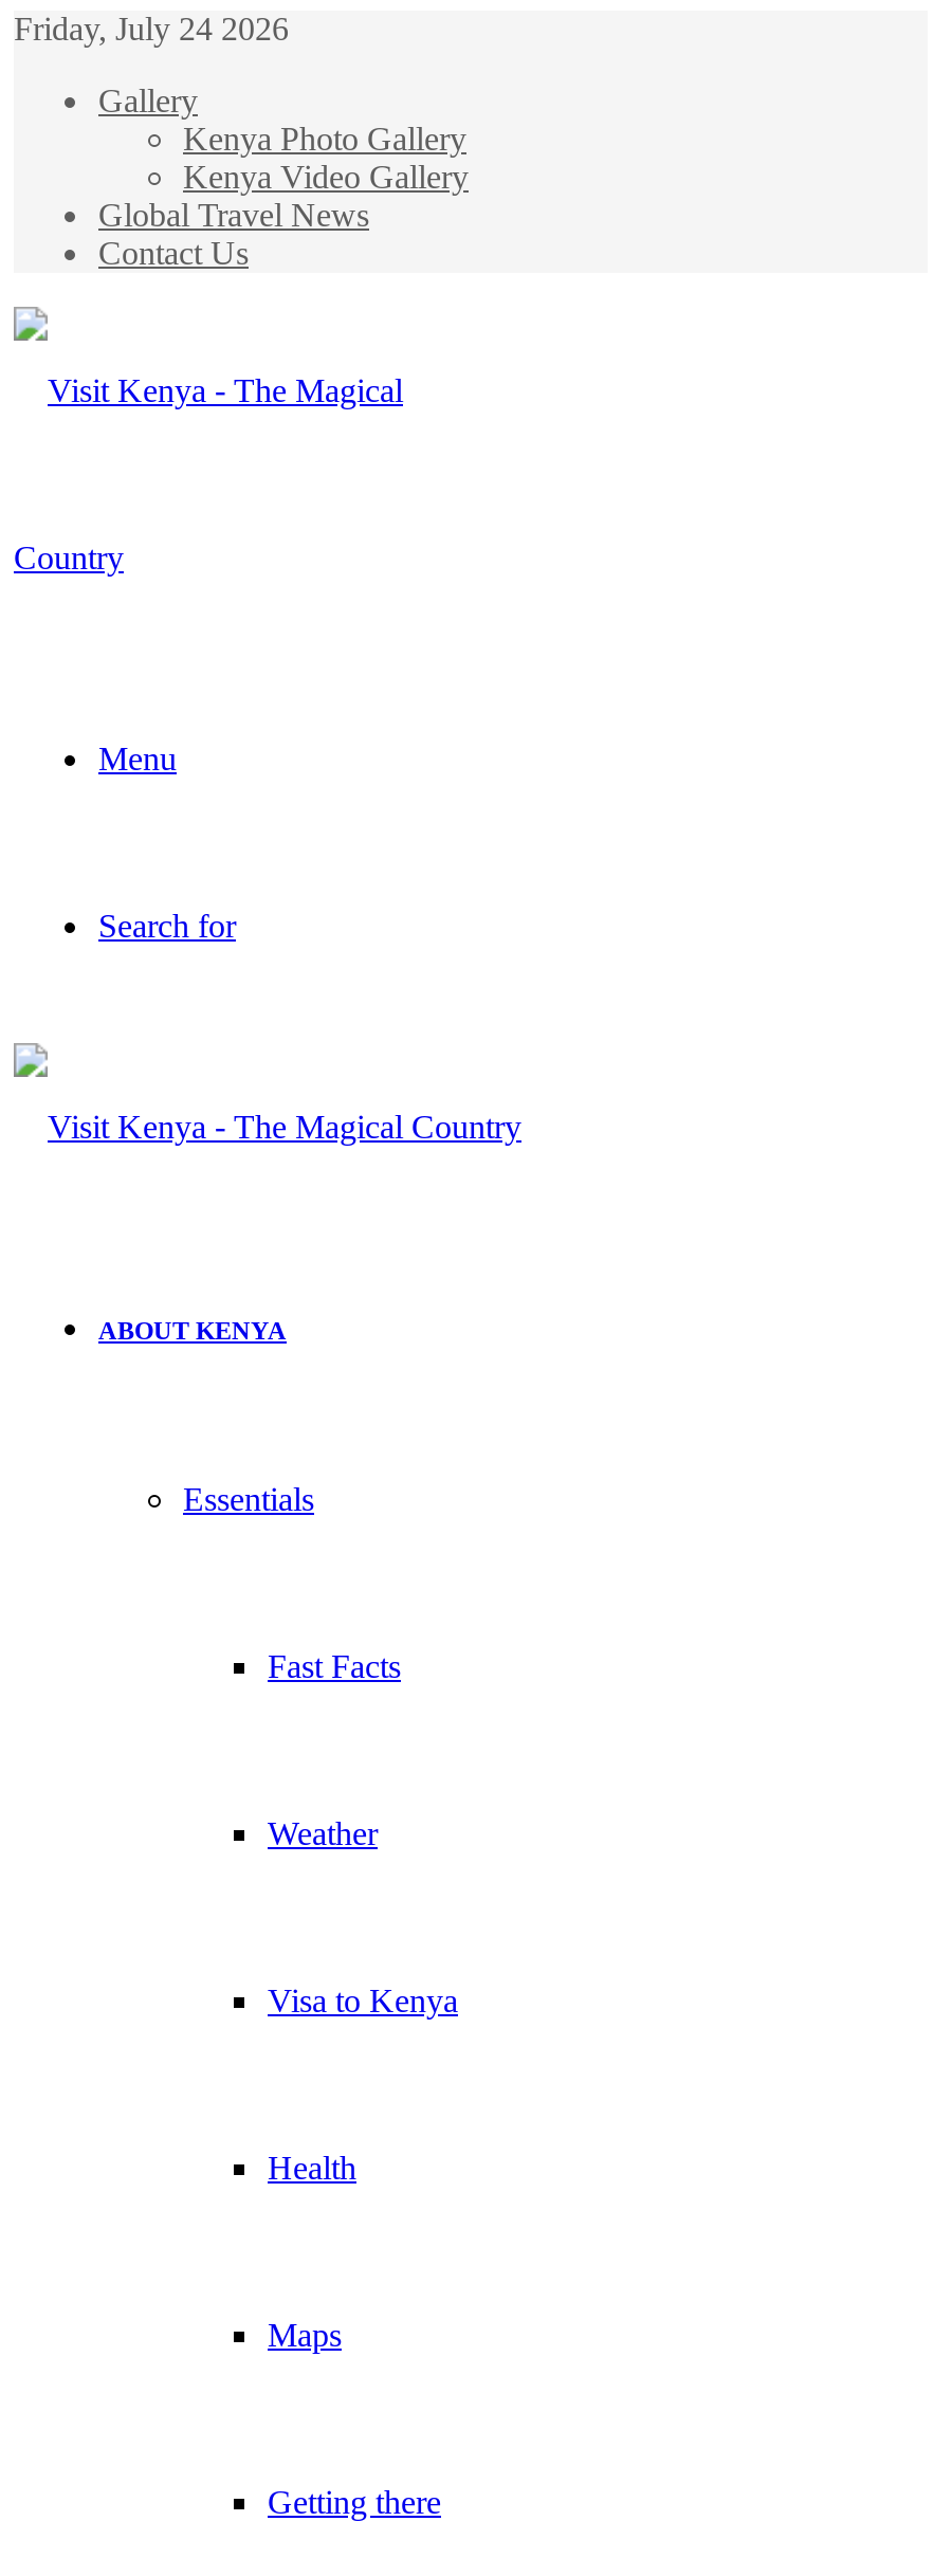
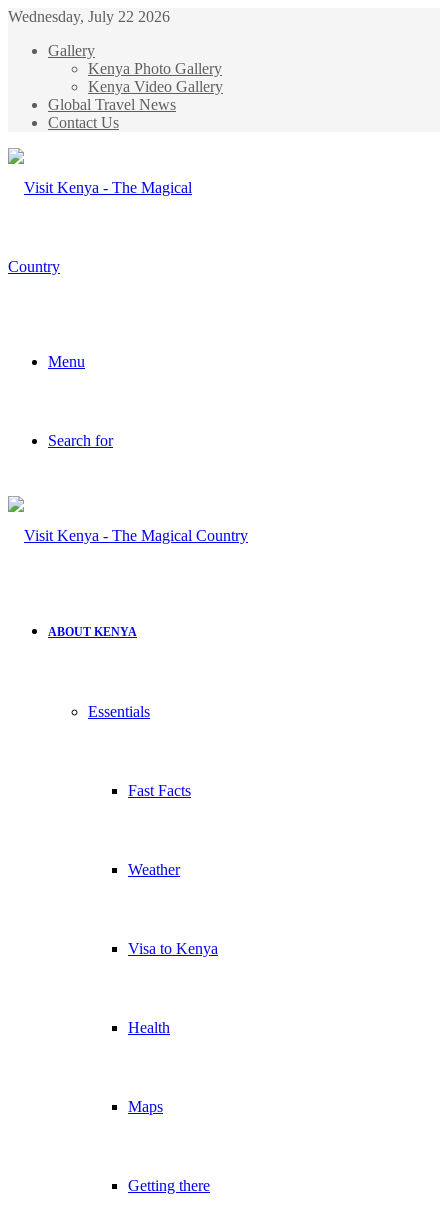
- Friday, July 24 2026
+ Wednesday, July 22 2026
